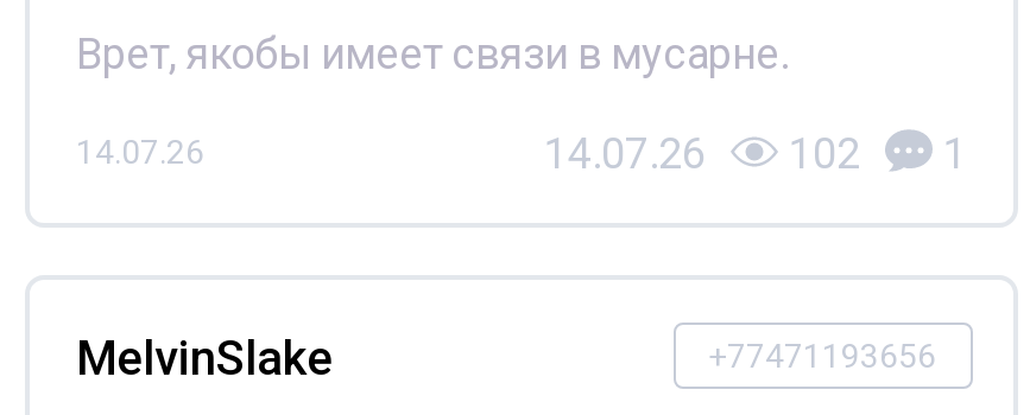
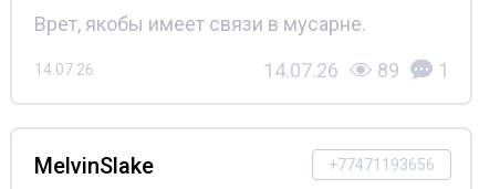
- 14.07.26 102 1
+ 14.07.26 89 1
